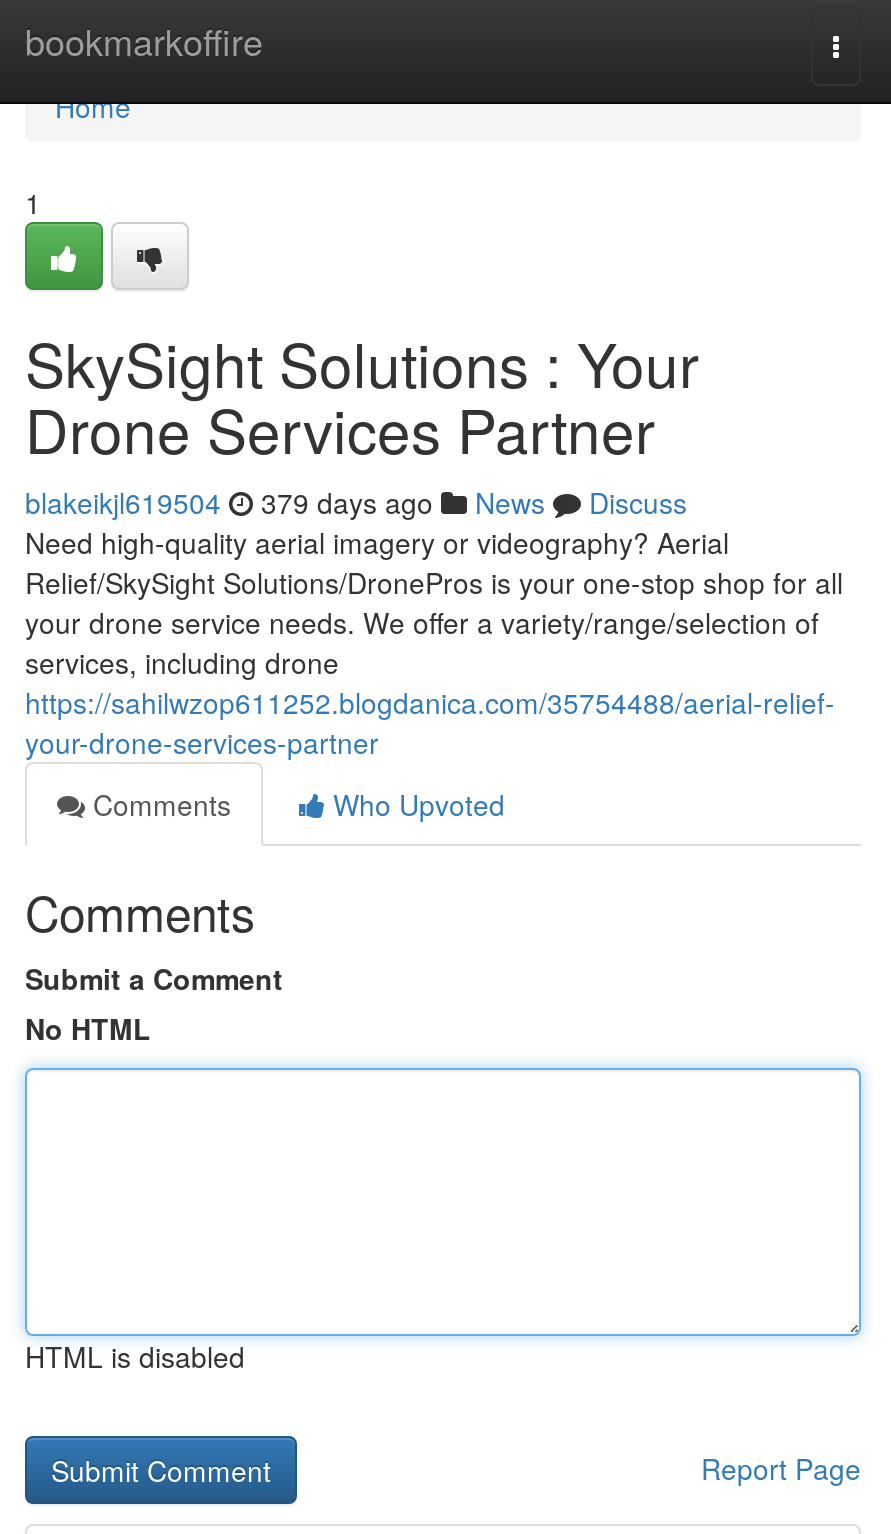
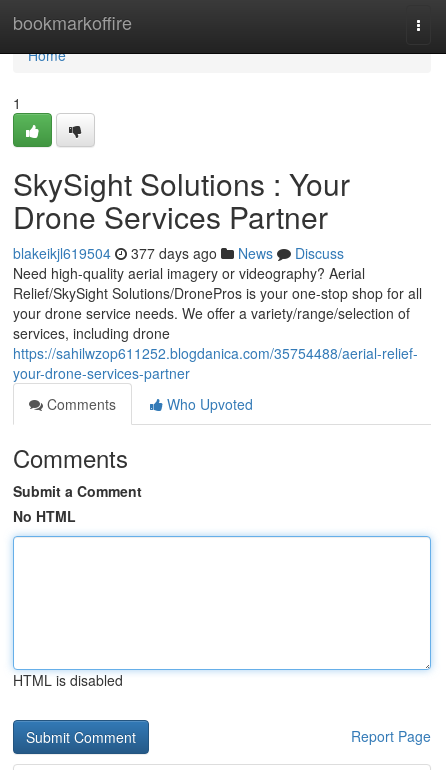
- blakeikjl619504 379 days ago News Discuss
+ blakeikjl619504 377 days ago News Discuss
